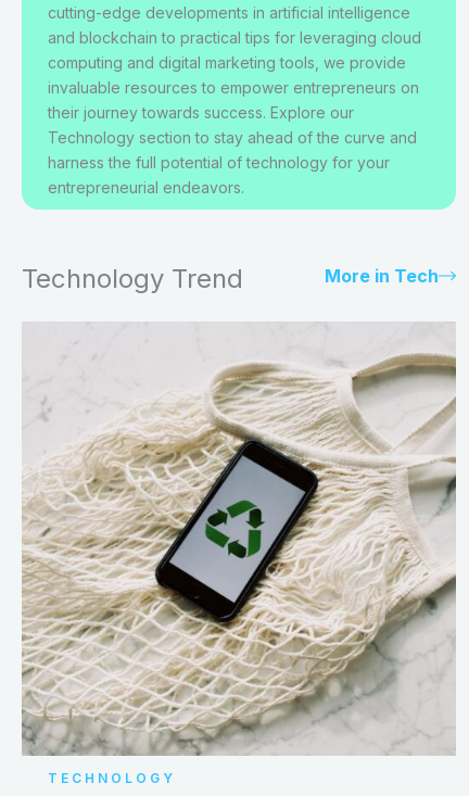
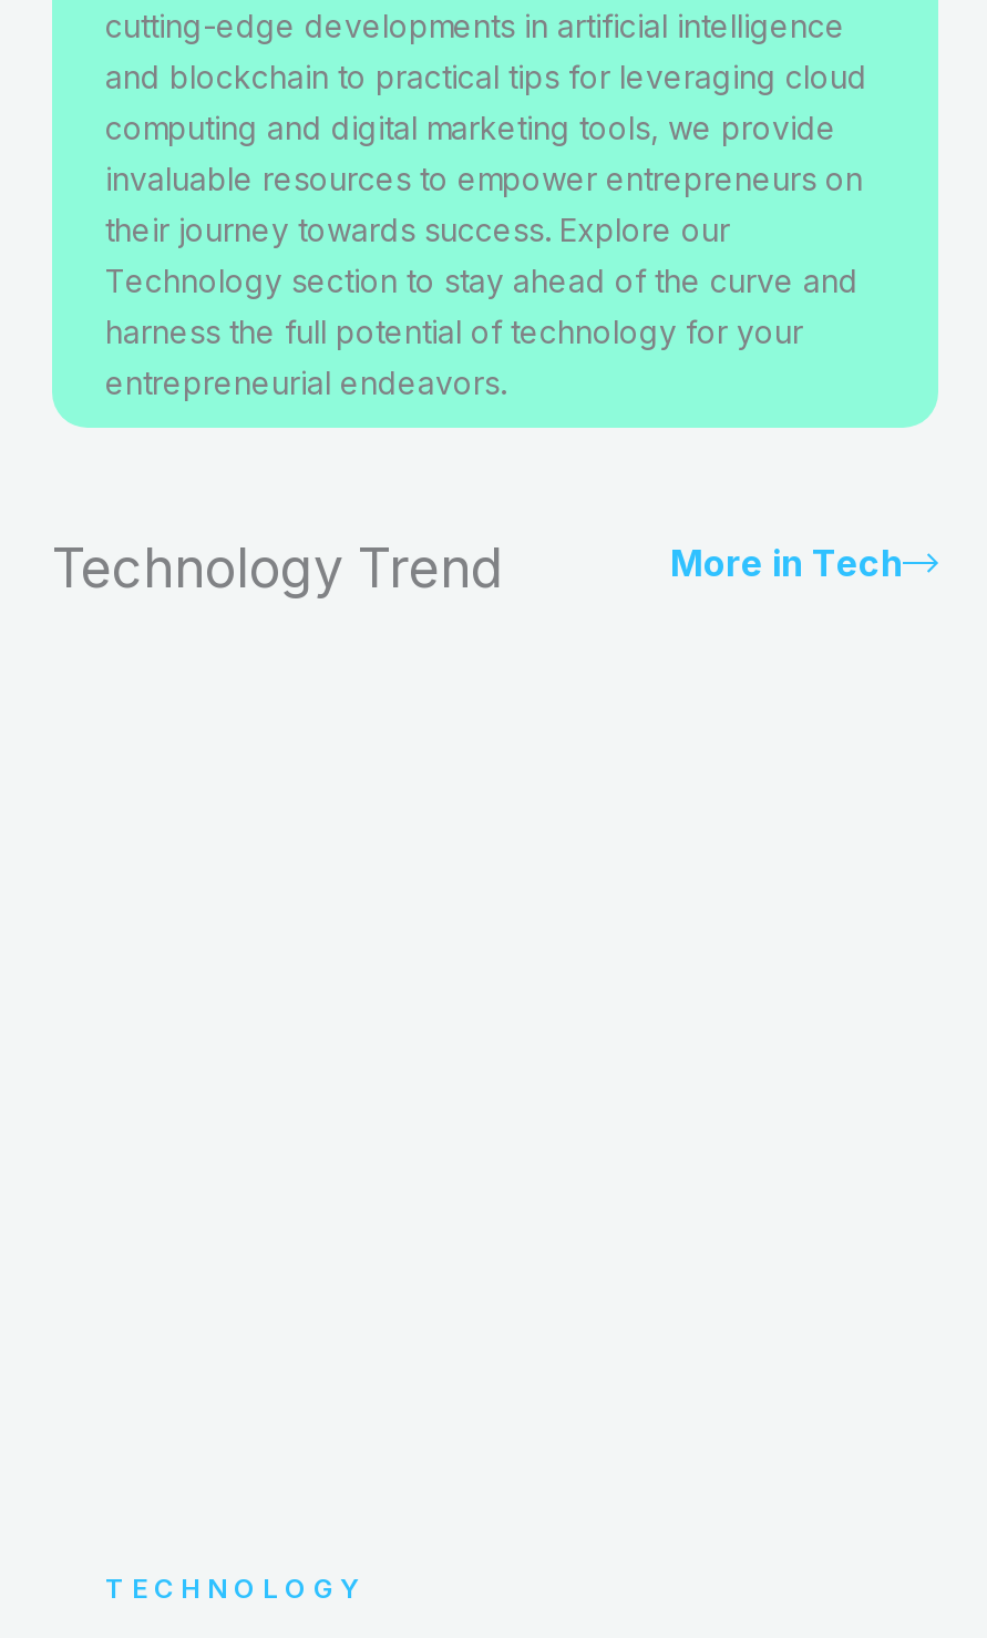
- [image]
